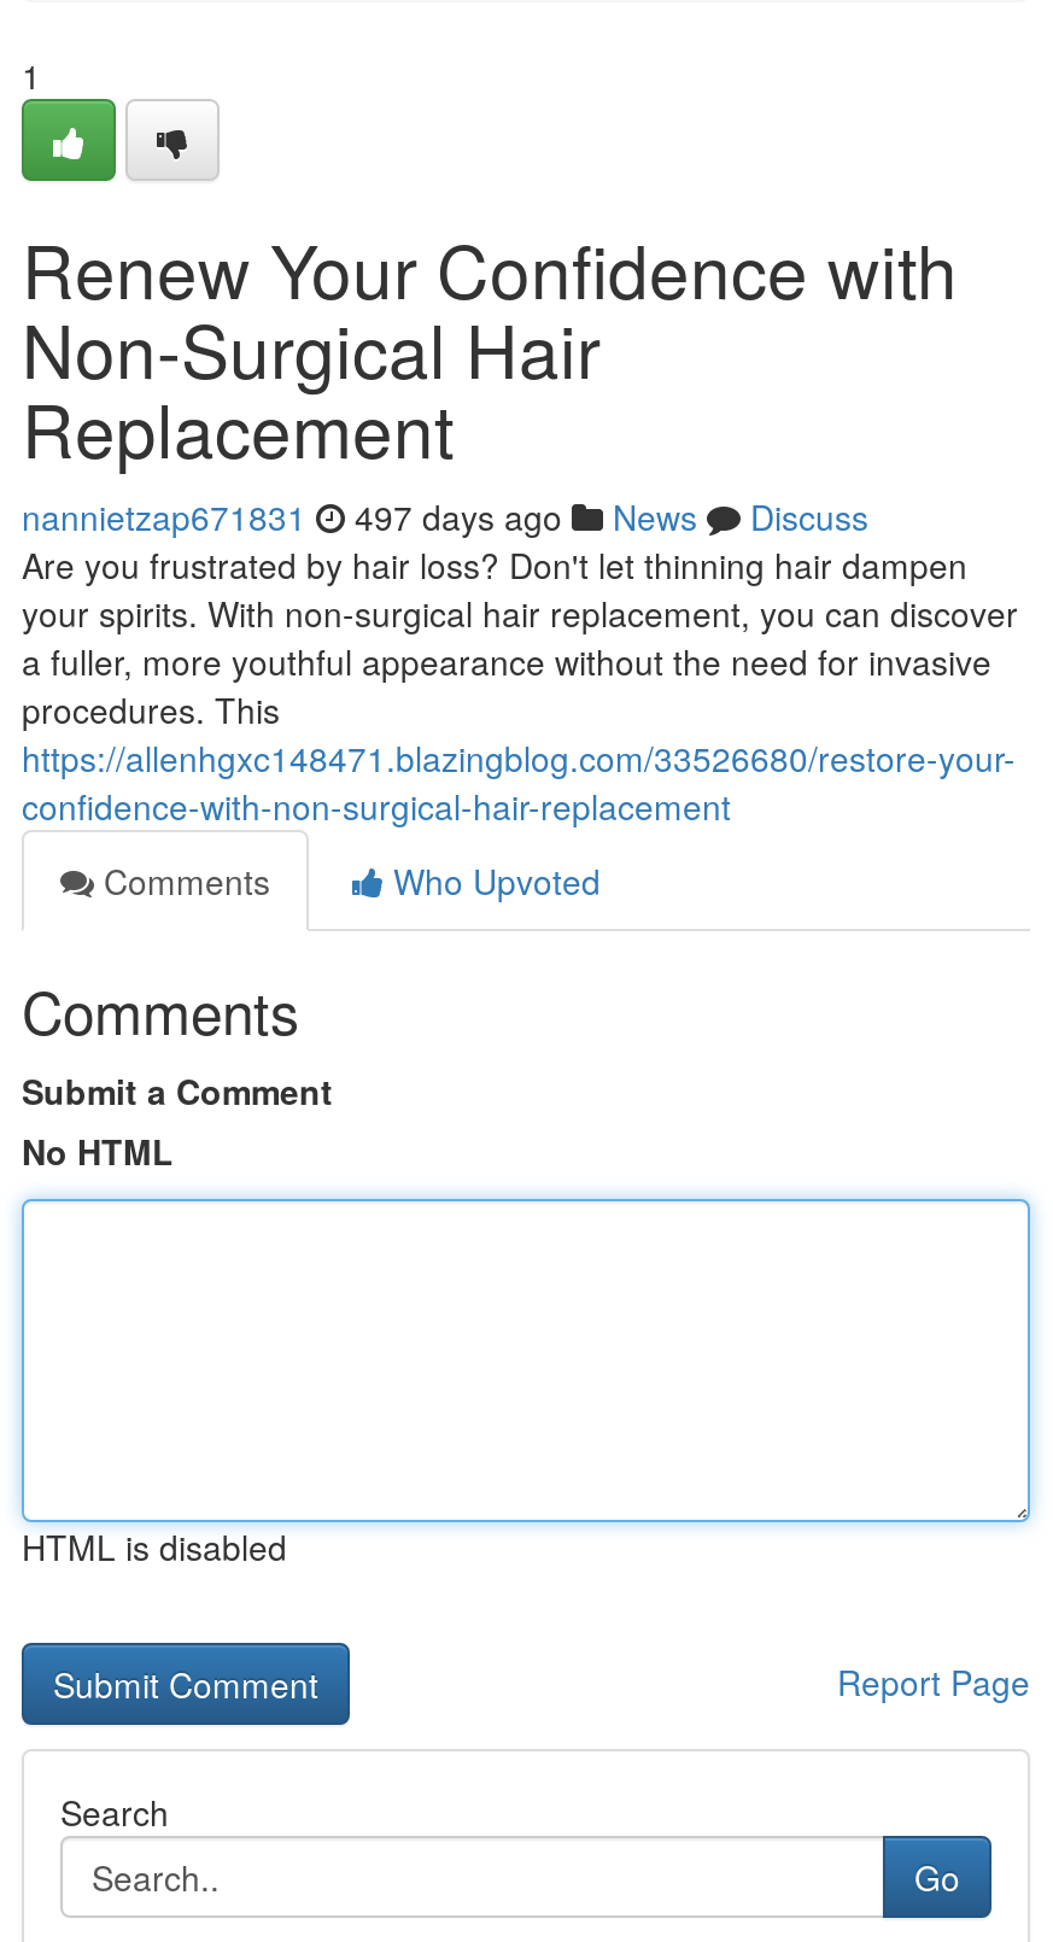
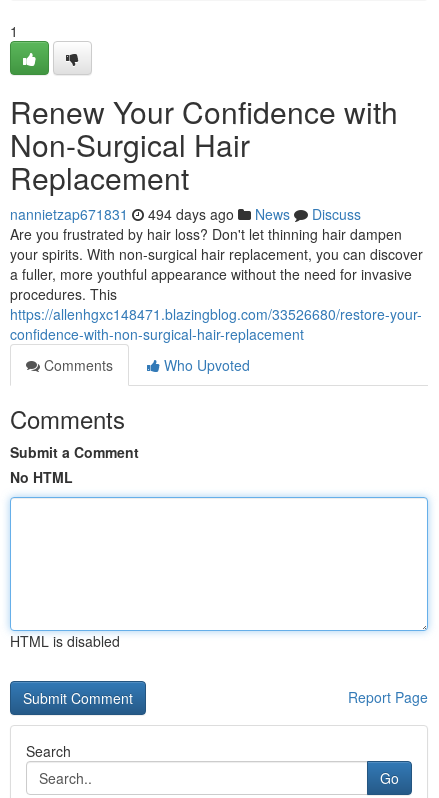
- nannietzap671831 497 days ago News Discuss
+ nannietzap671831 494 days ago News Discuss
